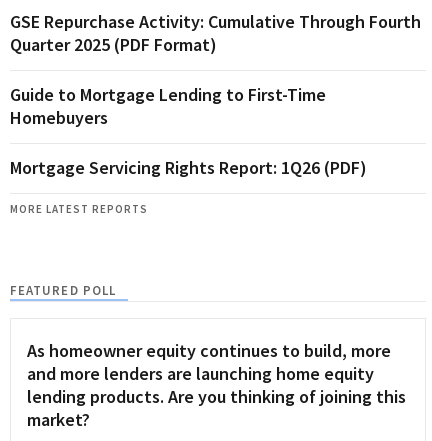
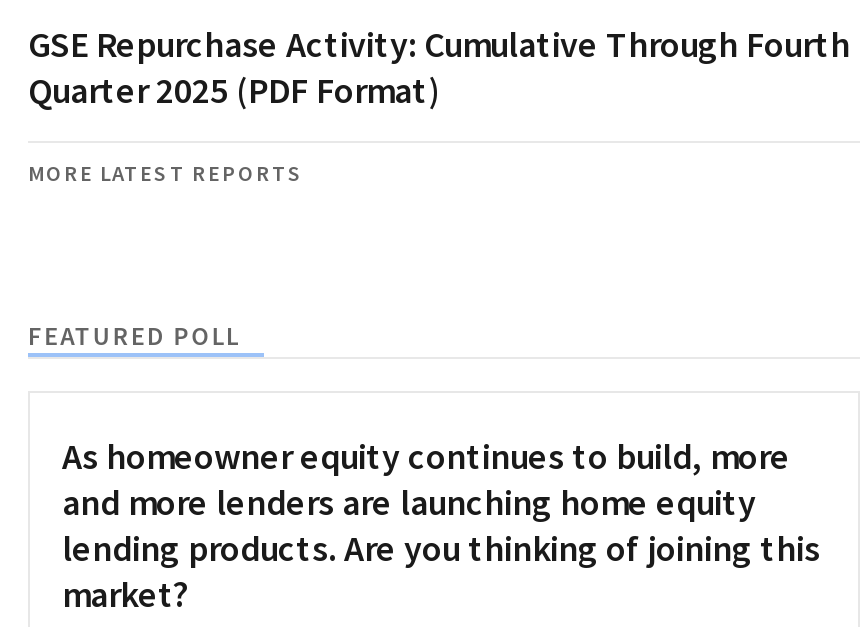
- Guide to Mortgage Lending to First-Time
- Homebuyers
- Mortgage Servicing Rights Report: 1Q26 (PDF)
